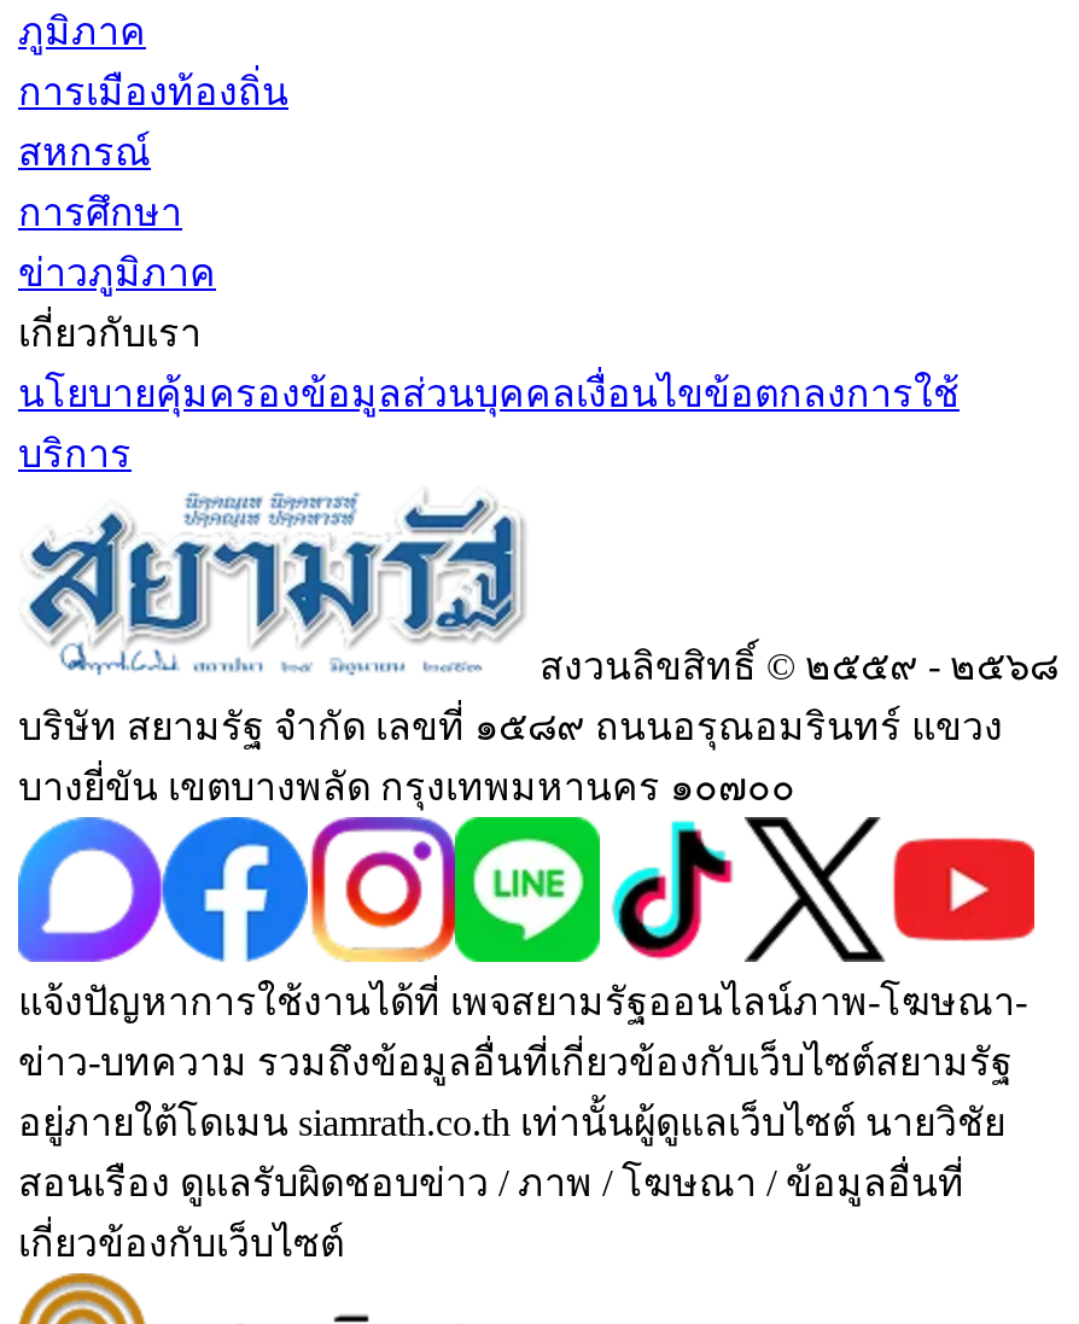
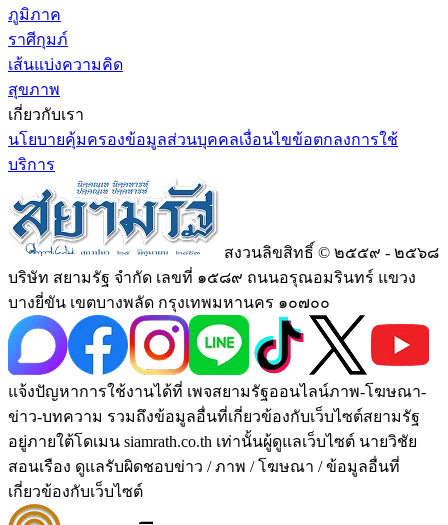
- การเมืองท้องถิ่น
- สหกรณ์
- การศึกษา
- ข่าวภูมิภาค
+ ราศีกุมภ์
+ เส้นแบ่งความคิด
+ สุขภาพ
